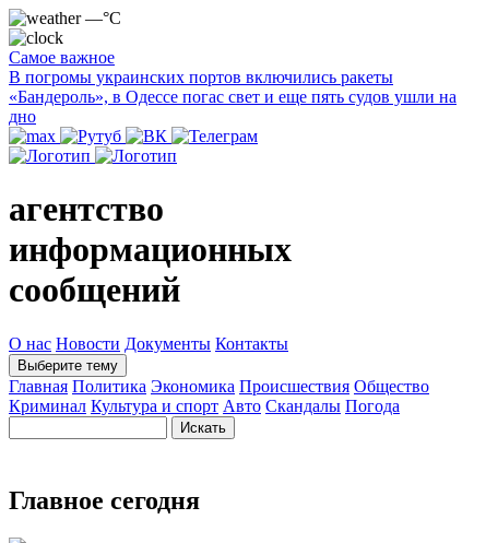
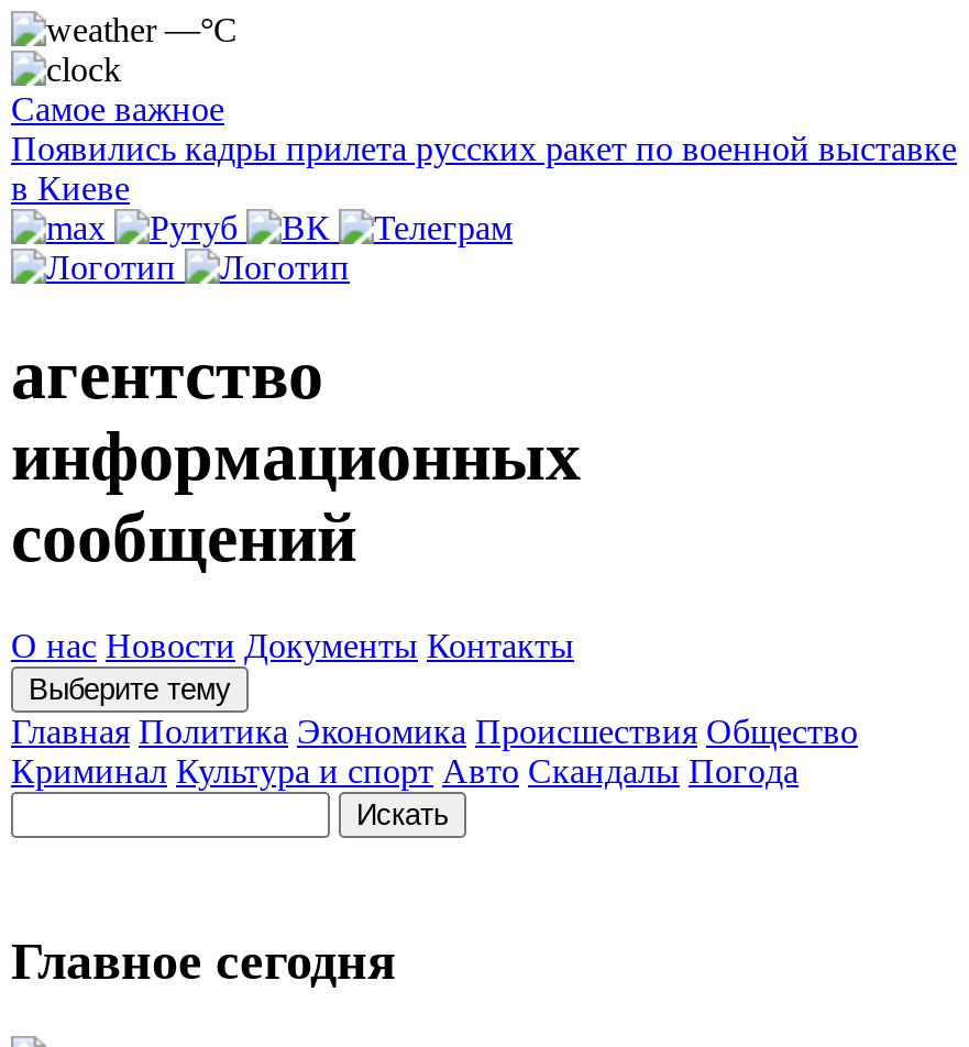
- В погромы украинских портов включились ракеты
- «Бандероль», в Одессе погас свет и еще пять судов ушли на
- дно
+ Появились кадры прилета русских ракет по военной выставке
+ в Киеве
